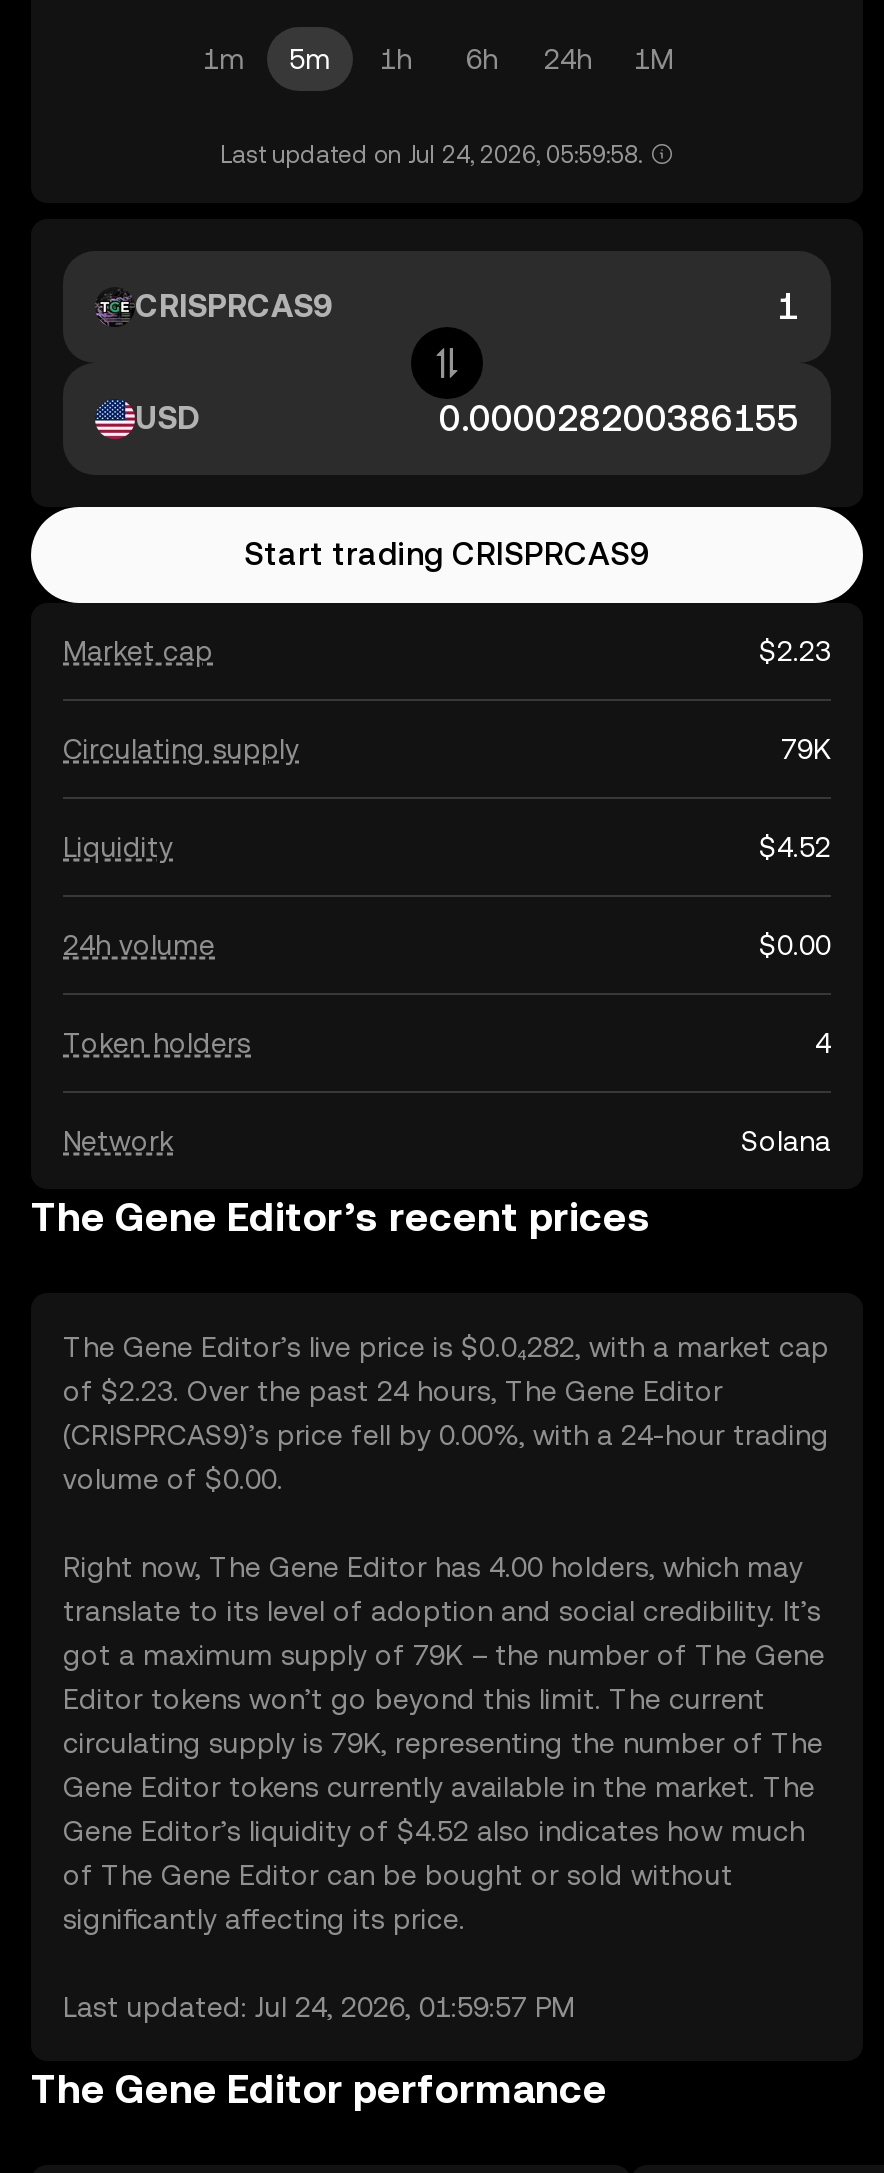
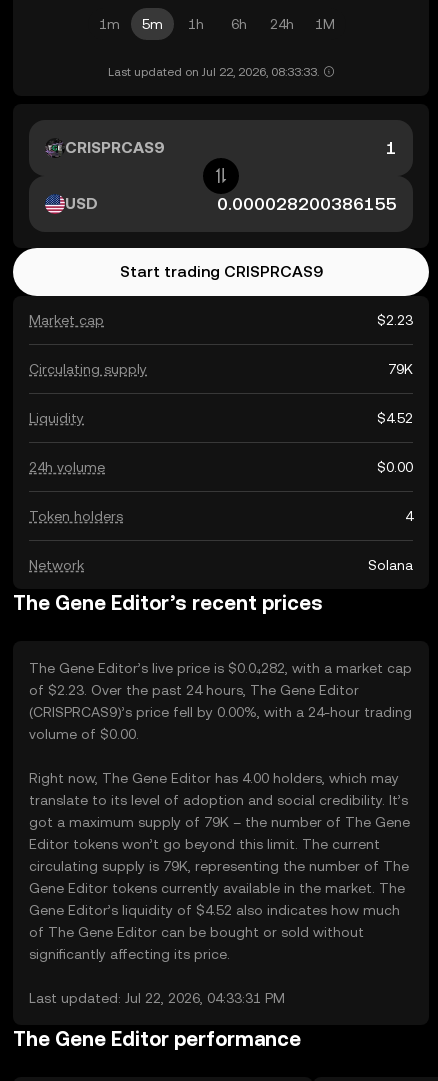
- Last updated on Jul 24, 2026, 05:59:58.
+ Last updated on Jul 22, 2026, 08:33:33.

- Last updated: Jul 24, 2026, 01:59:57 PM
+ Last updated: Jul 22, 2026, 04:33:31 PM
